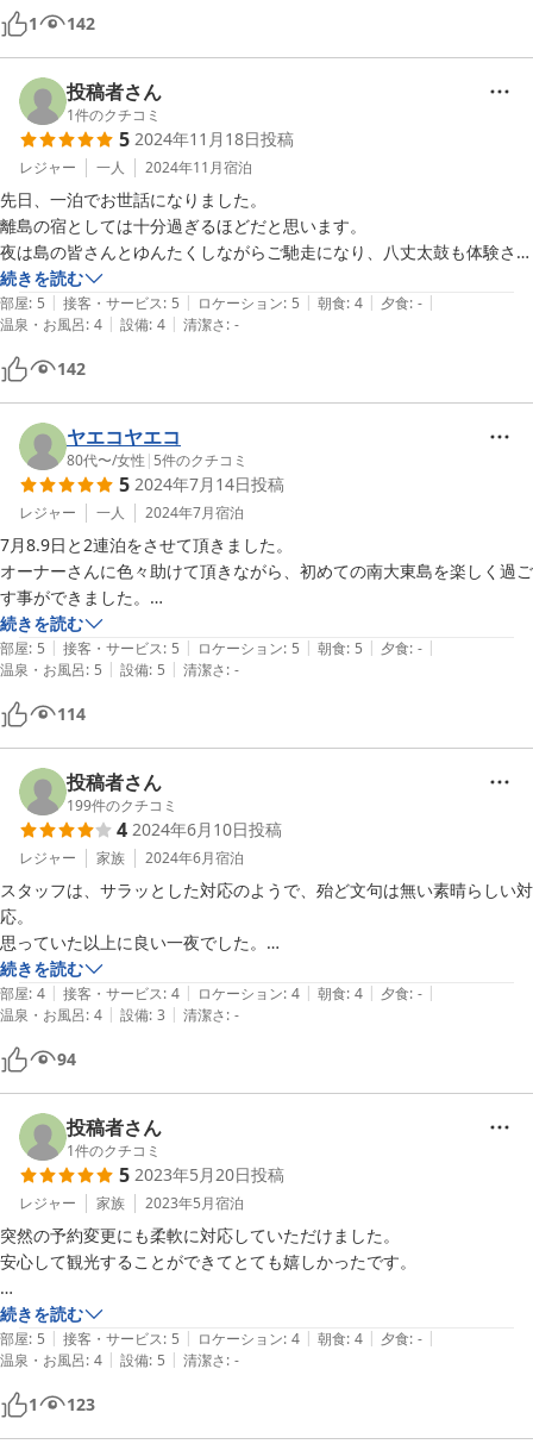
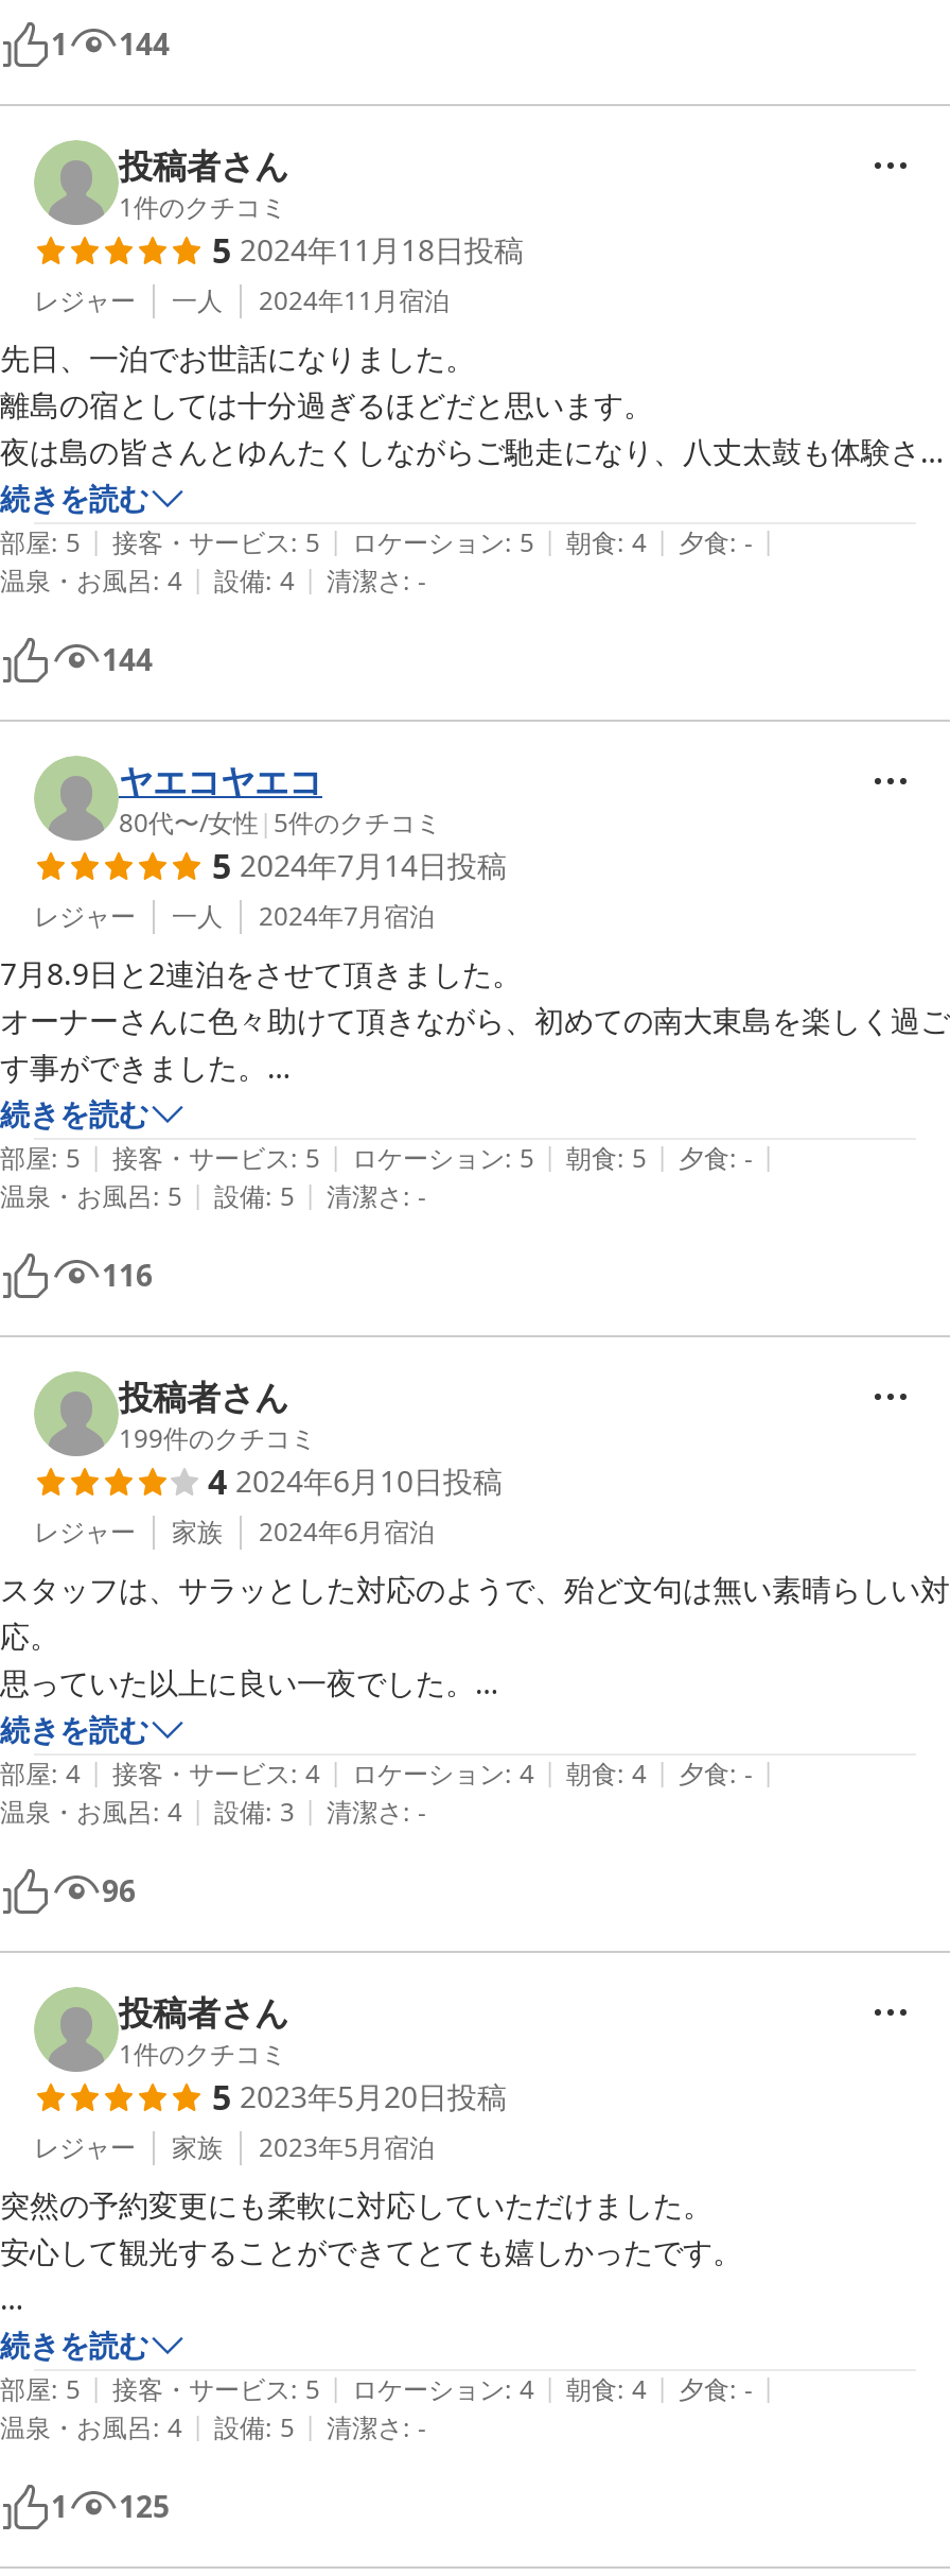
- 1 142
+ 1 144

- 142
+ 144

- 114
+ 116

- 94
+ 96

- 1 123
+ 1 125
